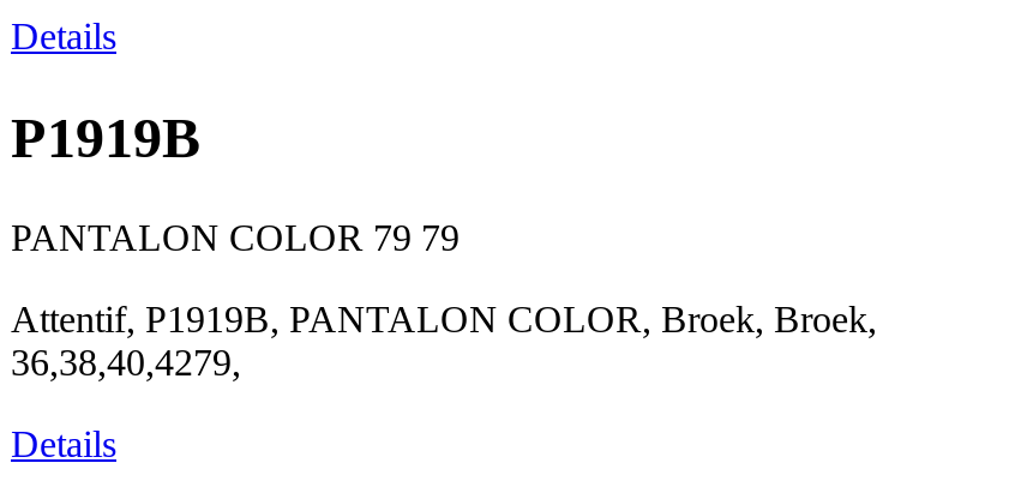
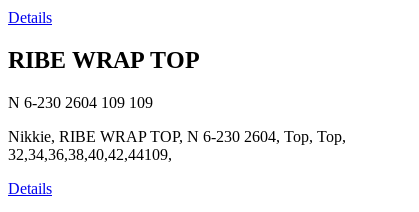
- P1919B
+ RIBE WRAP TOP

- PANTALON COLOR 79 79
+ N 6-230 2604 109 109

- Attentif, P1919B, PANTALON COLOR, Broek, Broek,
- 36,38,40,4279,
+ Nikkie, RIBE WRAP TOP, N 6-230 2604, Top, Top,
+ 32,34,36,38,40,42,44109,
